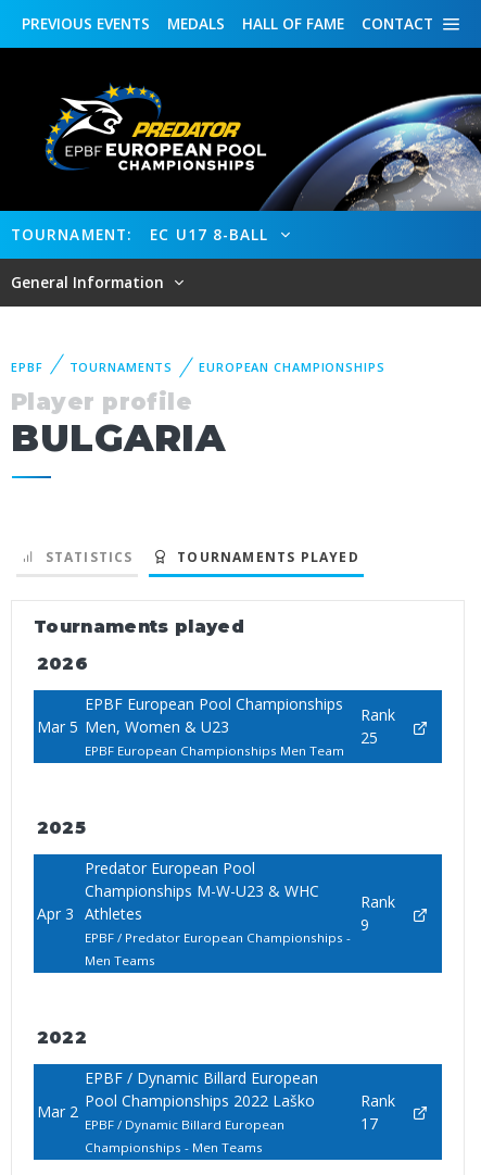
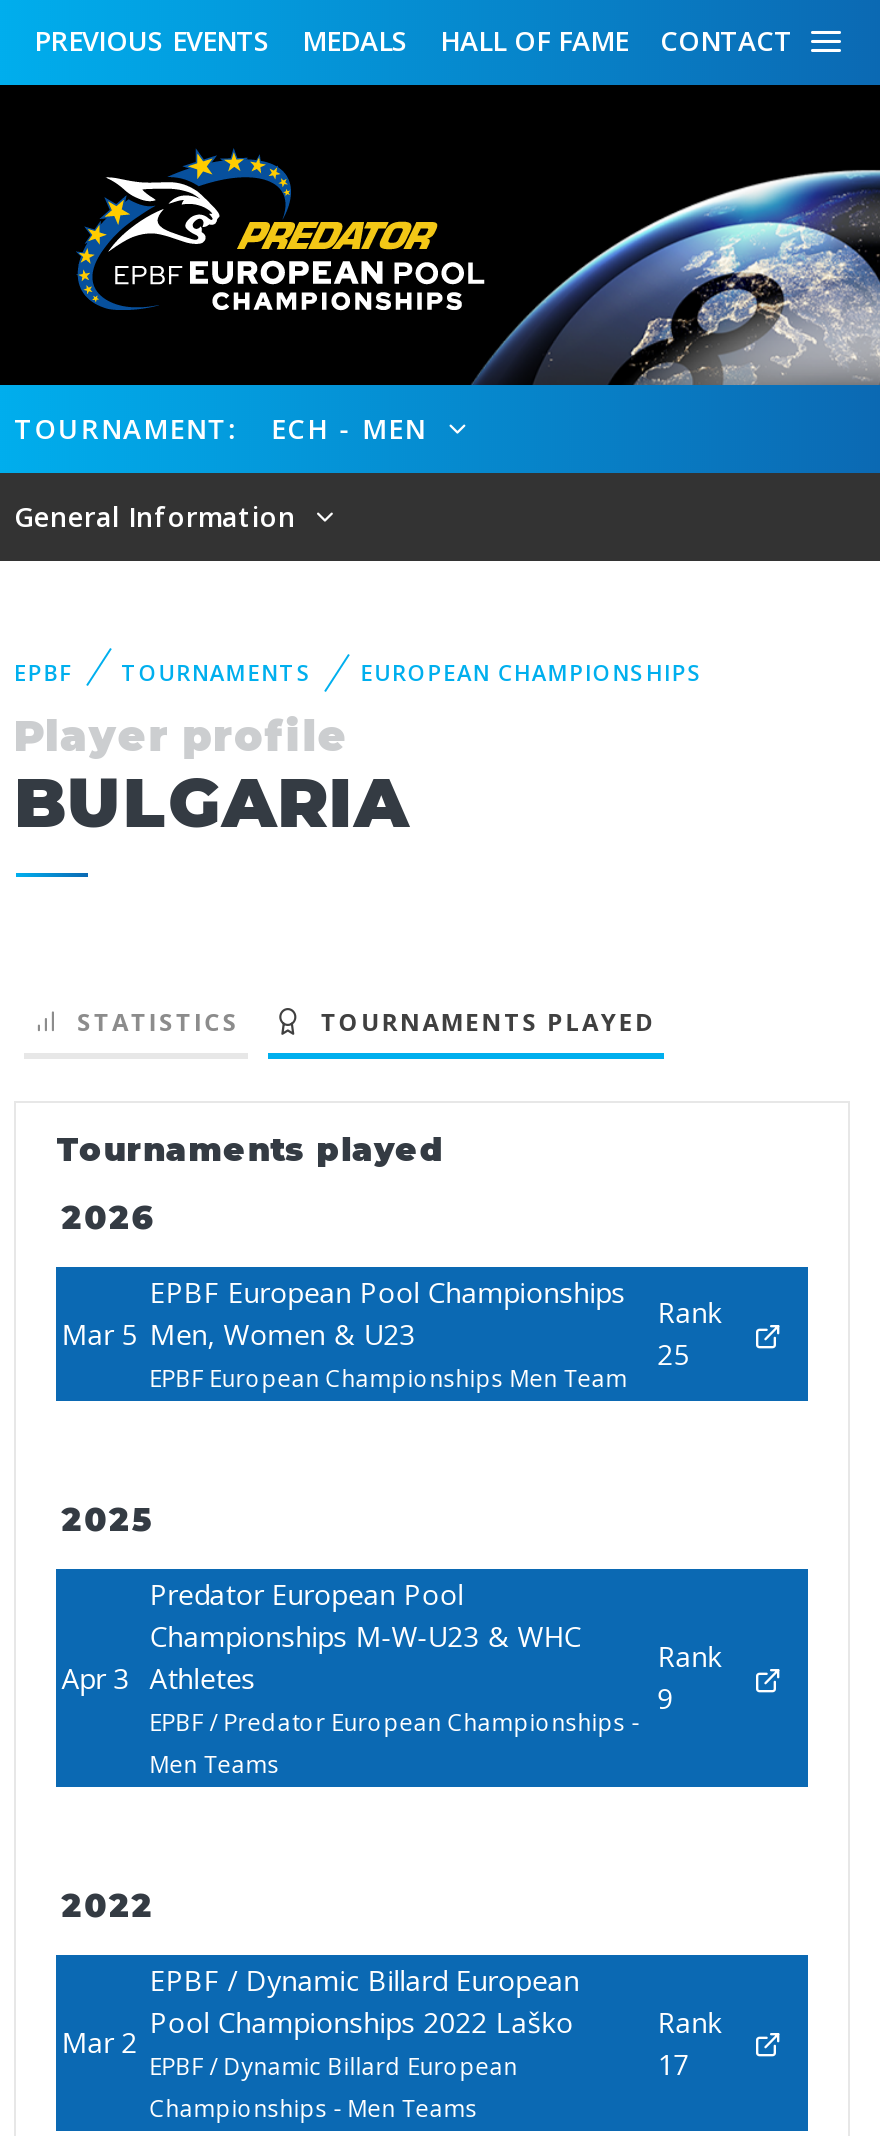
- EC U17 8-BALL
+ ECH - MEN
